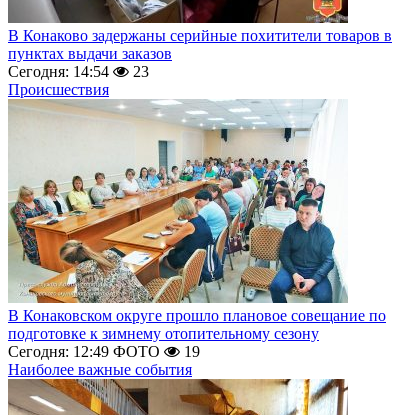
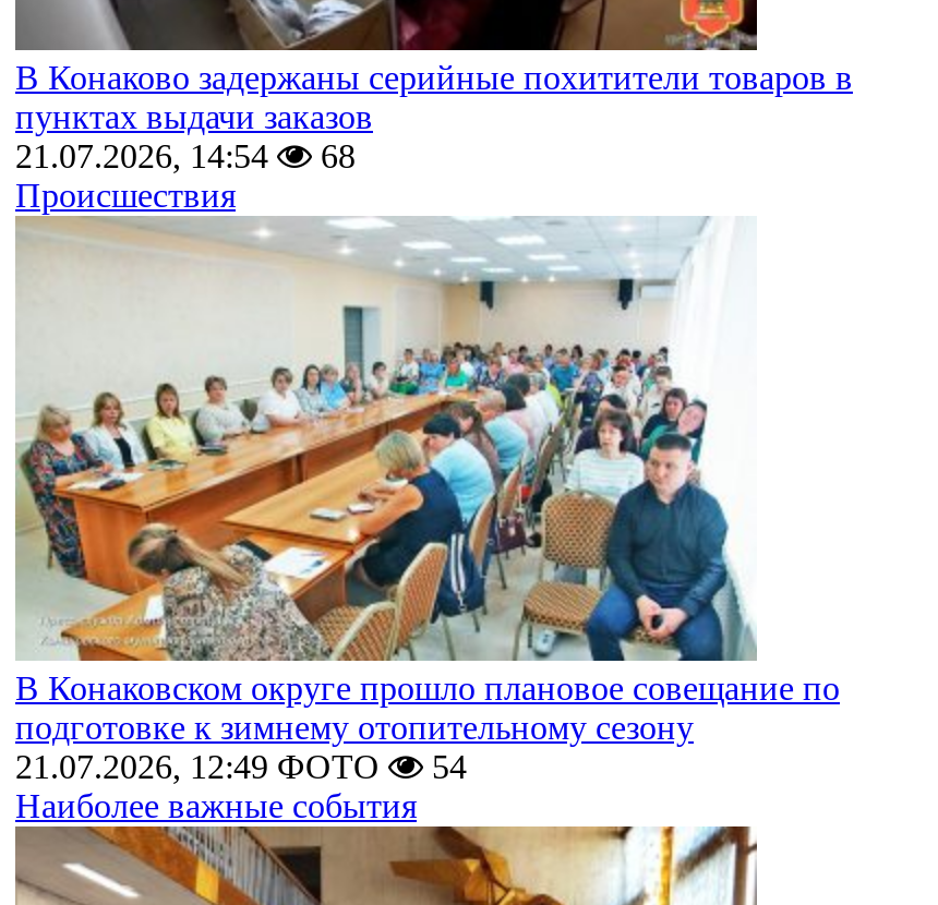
- Сегодня: 14:54
- 23
+ 21.07.2026, 14:54
+ 68

- Сегодня: 12:49 ФОТО
+ 21.07.2026, 12:49 ФОТО

- 19
+ 54
